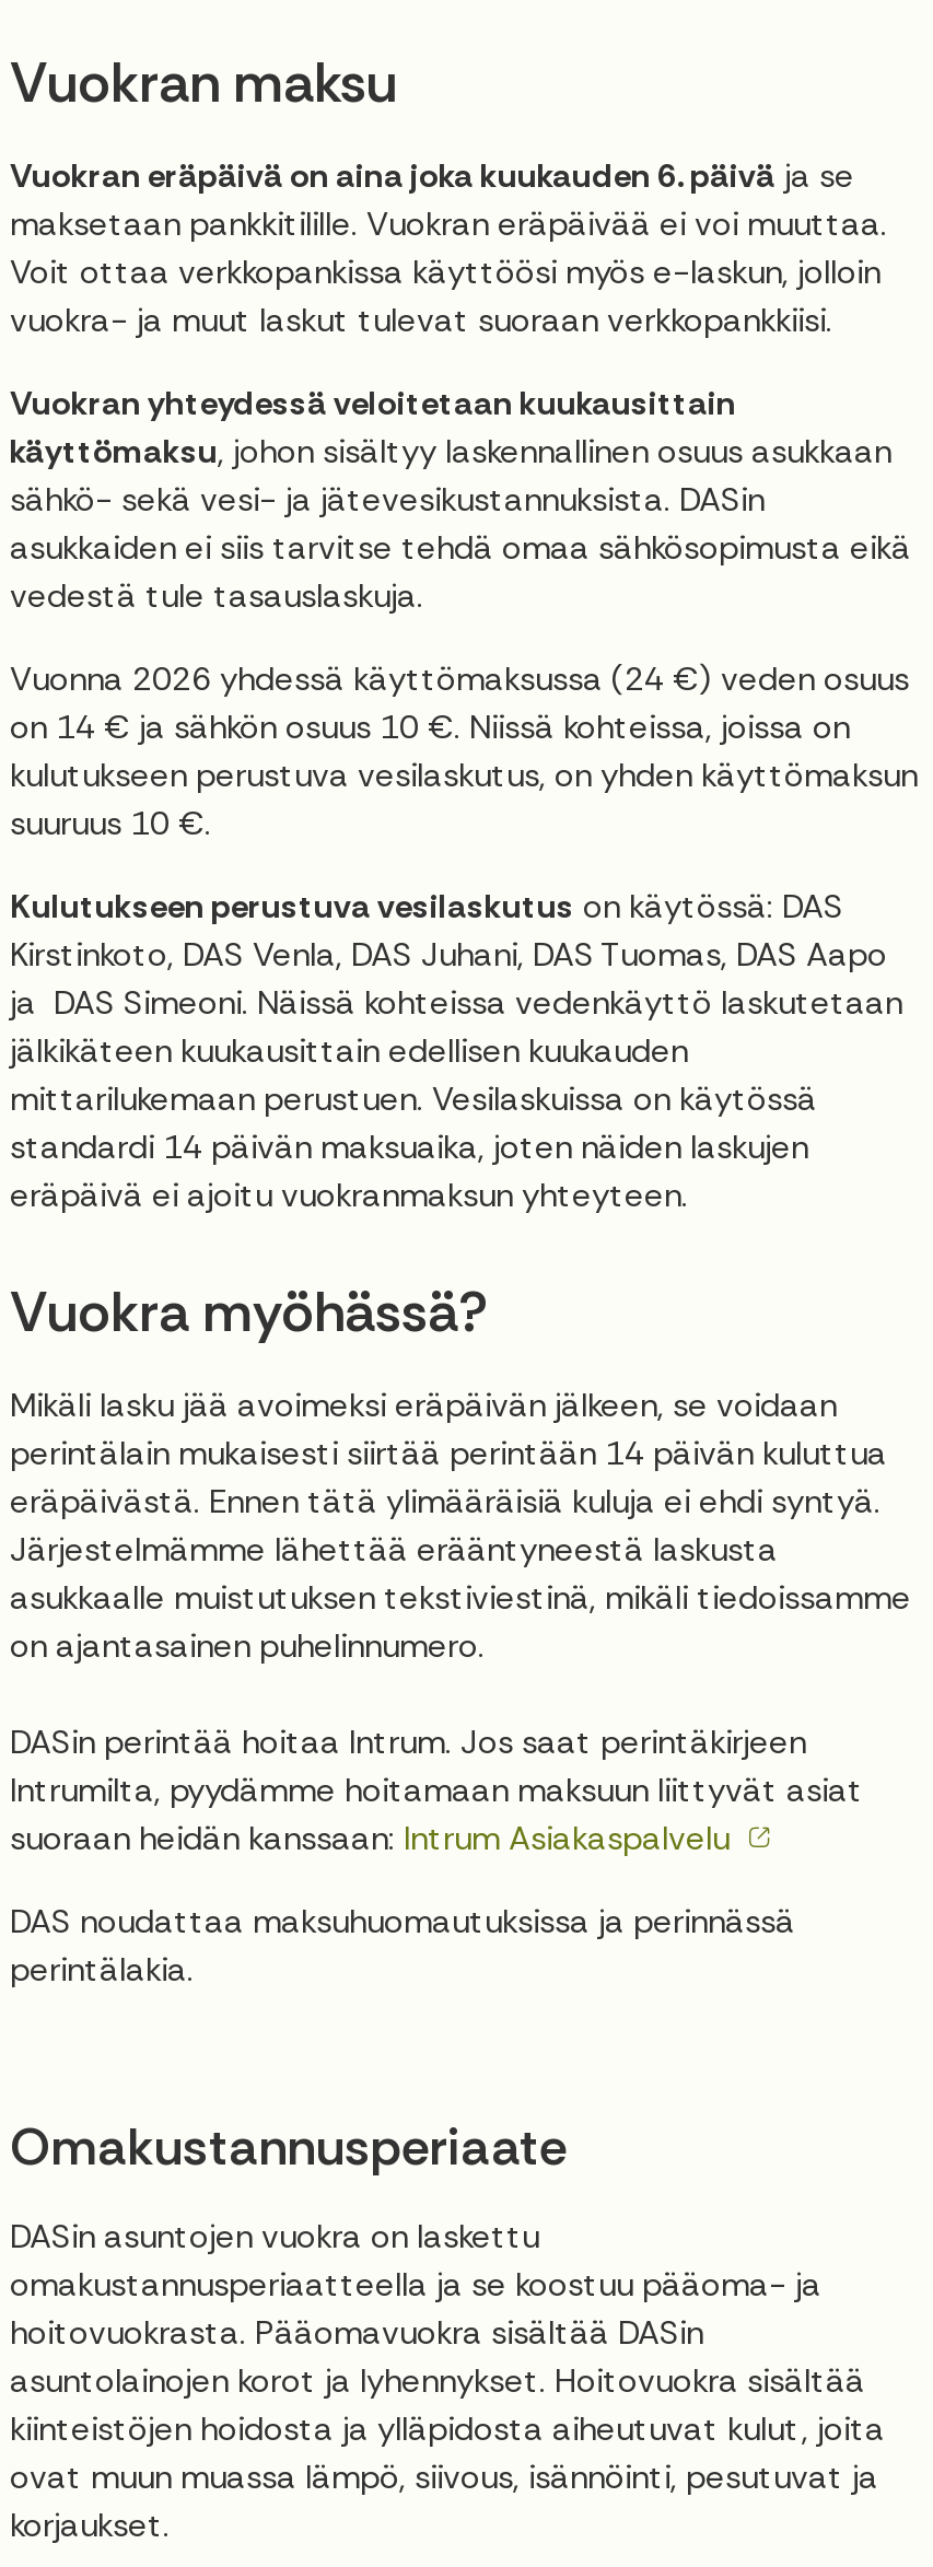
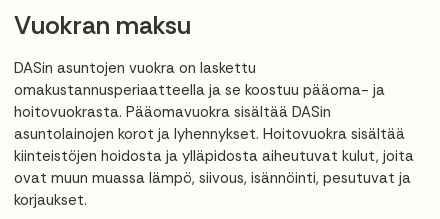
- Vuokran eräpäivä on aina joka kuukauden 6. päivä ja se
- maksetaan pankkitilille. Vuokran eräpäivää ei voi muuttaa.
- Voit ottaa verkkopankissa käyttöösi myös e-laskun, jolloin
- vuokra- ja muut laskut tulevat suoraan verkkopankkiisi.
- Vuokran yhteydessä veloitetaan kuukausittain
- käyttömaksu, johon sisältyy laskennallinen osuus asukkaan
- sähkö- sekä vesi- ja jätevesikustannuksista. DASin
- asukkaiden ei siis tarvitse tehdä omaa sähkösopimusta eikä
- vedestä tule tasauslaskuja.
- Vuonna 2026 yhdessä käyttömaksussa (24 €) veden osuus
- on 14 € ja sähkön osuus 10 €. Niissä kohteissa, joissa on
- kulutukseen perustuva vesilaskutus, on yhden käyttömaksun
- suuruus 10 €.
- Kulutukseen perustuva vesilaskutus on käytössä: DAS
- Kirstinkoto, DAS Venla, DAS Juhani, DAS Tuomas, DAS Aapo
- ja DAS Simeoni. Näissä kohteissa vedenkäyttö laskutetaan
- jälkikäteen kuukausittain edellisen kuukauden
- mittarilukemaan perustuen. Vesilaskuissa on käytössä
- standardi 14 päivän maksuaika, joten näiden laskujen
- eräpäivä ei ajoitu vuokranmaksun yhteyteen.
- Vuokra myöhässä?
- Mikäli lasku jää avoimeksi eräpäivän jälkeen, se voidaan
- perintälain mukaisesti siirtää perintään 14 päivän kuluttua
- eräpäivästä. Ennen tätä ylimääräisiä kuluja ei ehdi syntyä.
- Järjestelmämme lähettää erääntyneestä laskusta
- asukkaalle muistutuksen tekstiviestinä, mikäli tiedoissamme
- on ajantasainen puhelinnumero.
- DASin perintää hoitaa Intrum. Jos saat perintäkirjeen
- Intrumilta, pyydämme hoitamaan maksuun liittyvät asiat
- suoraan heidän kanssaan: Intrum Asiakaspalvelu
- DAS noudattaa maksuhuomautuksissa ja perinnässä
- perintälakia.
- Omakustannusperiaate
